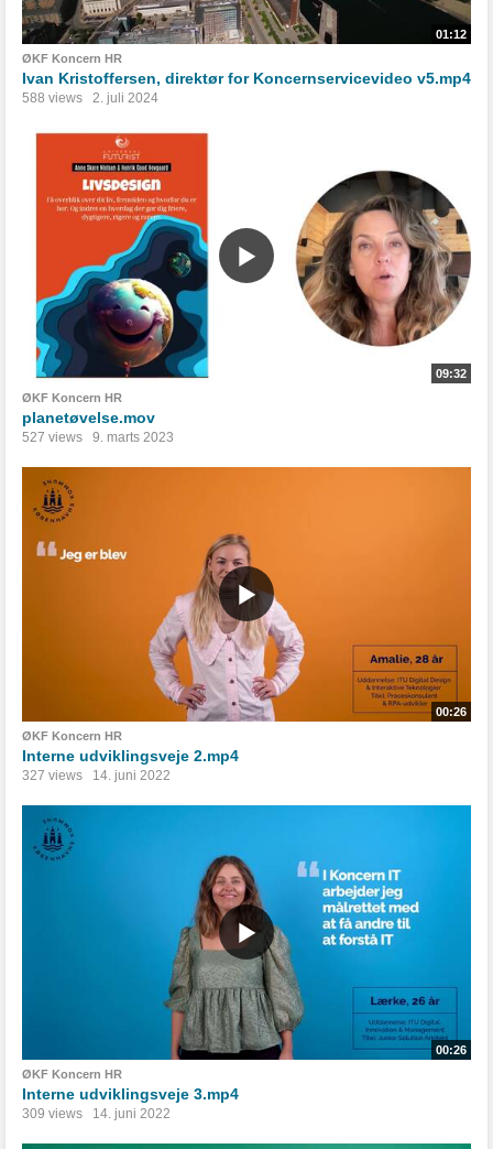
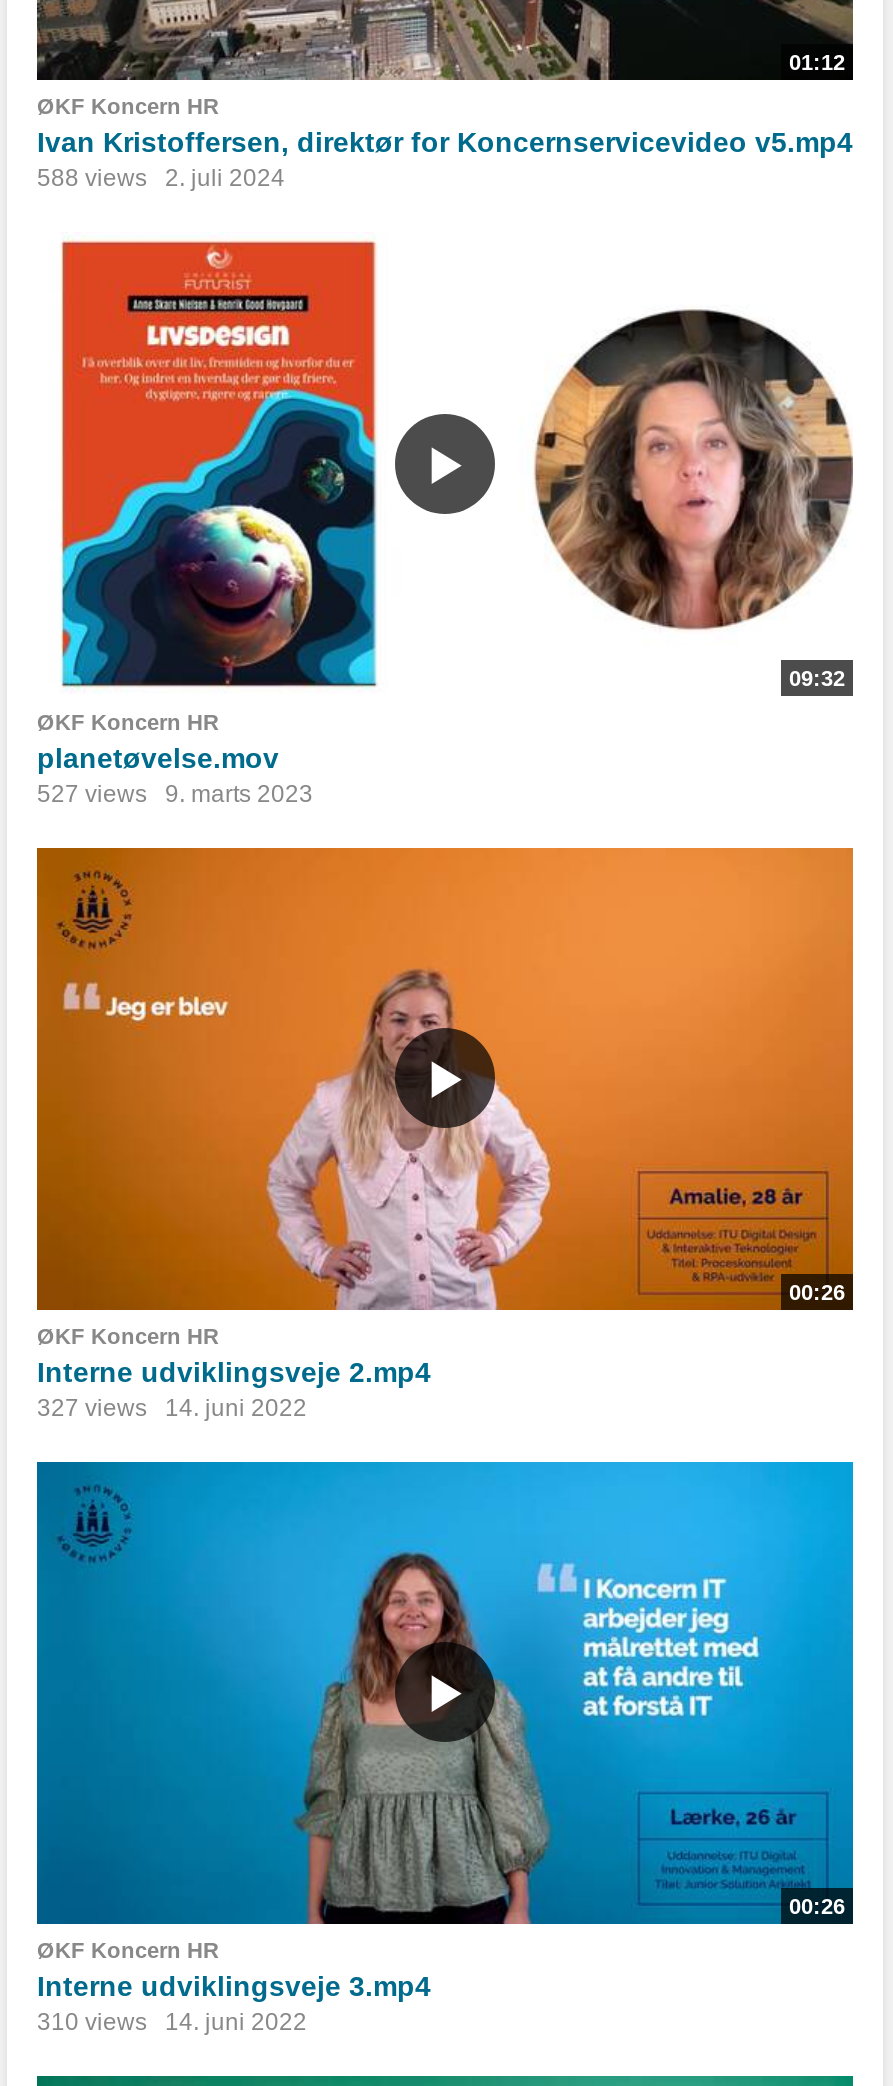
- 309 views 14. juni 2022
+ 310 views 14. juni 2022
